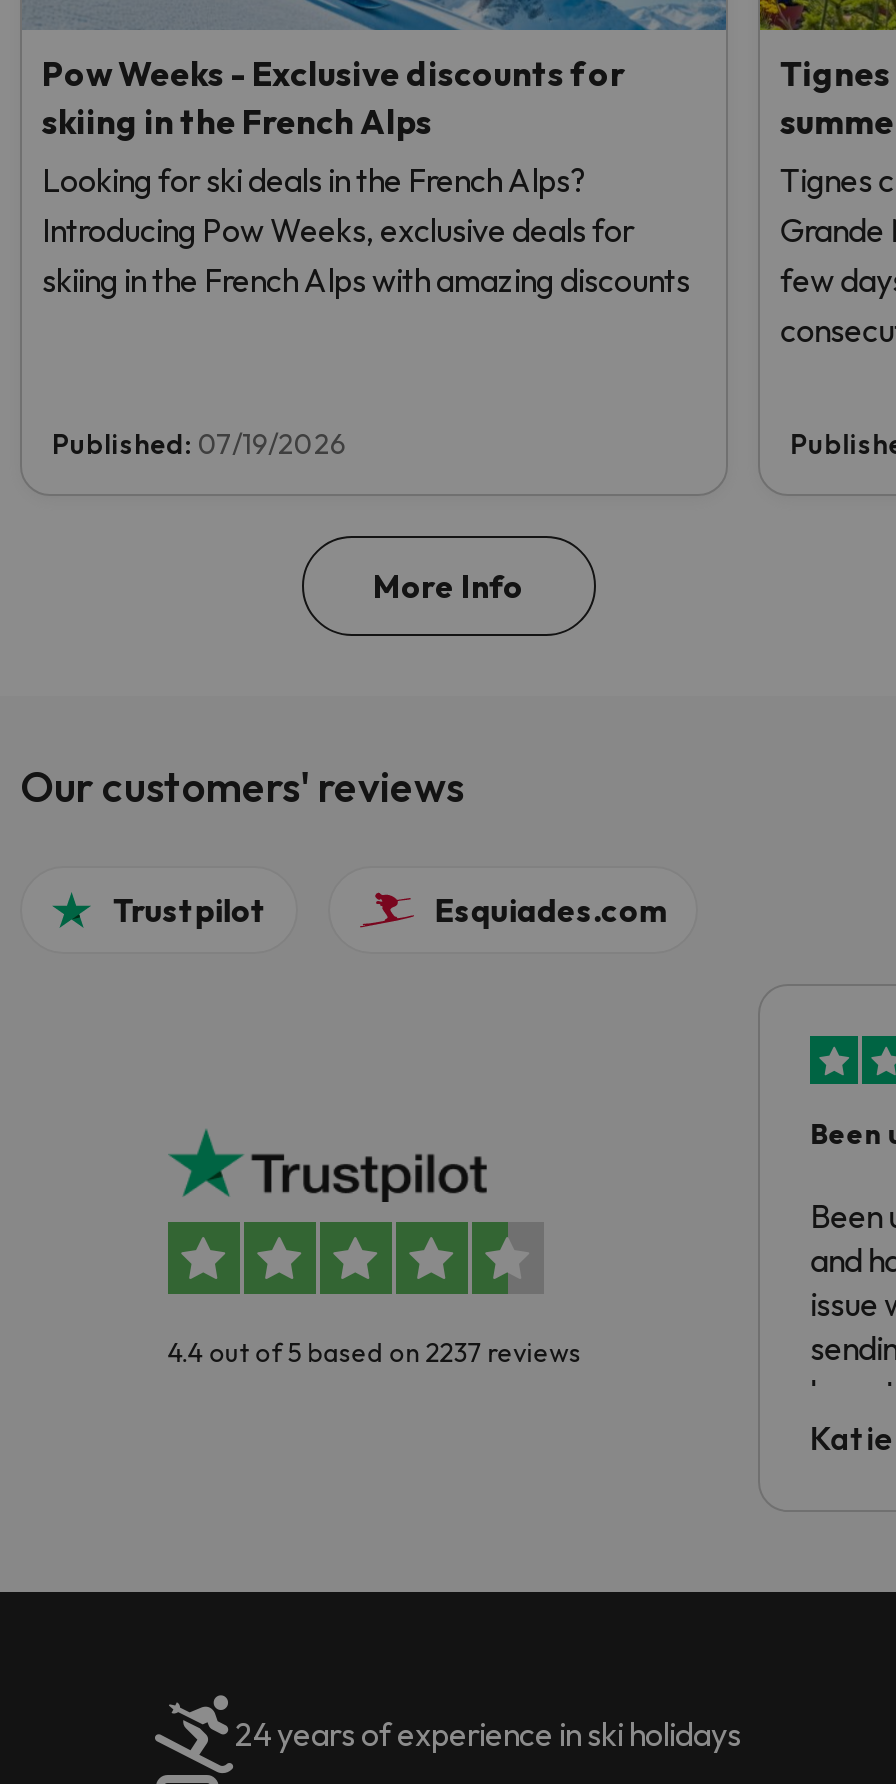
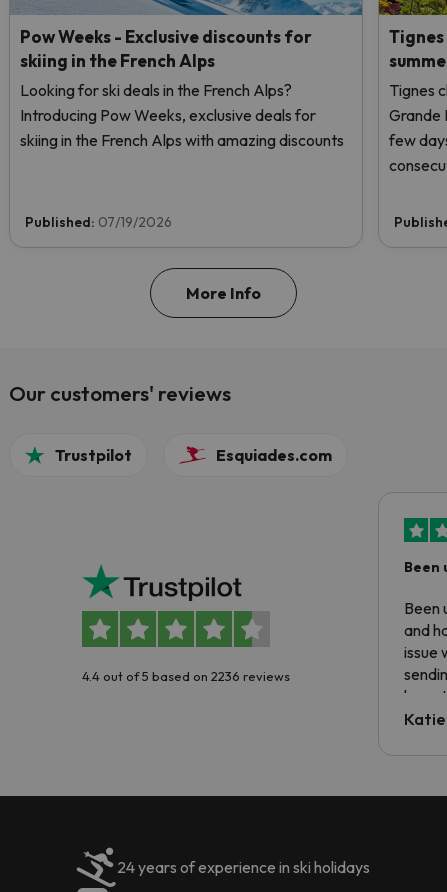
- 4.4 out of 5 based on 2237 reviews
+ 4.4 out of 5 based on 2236 reviews
